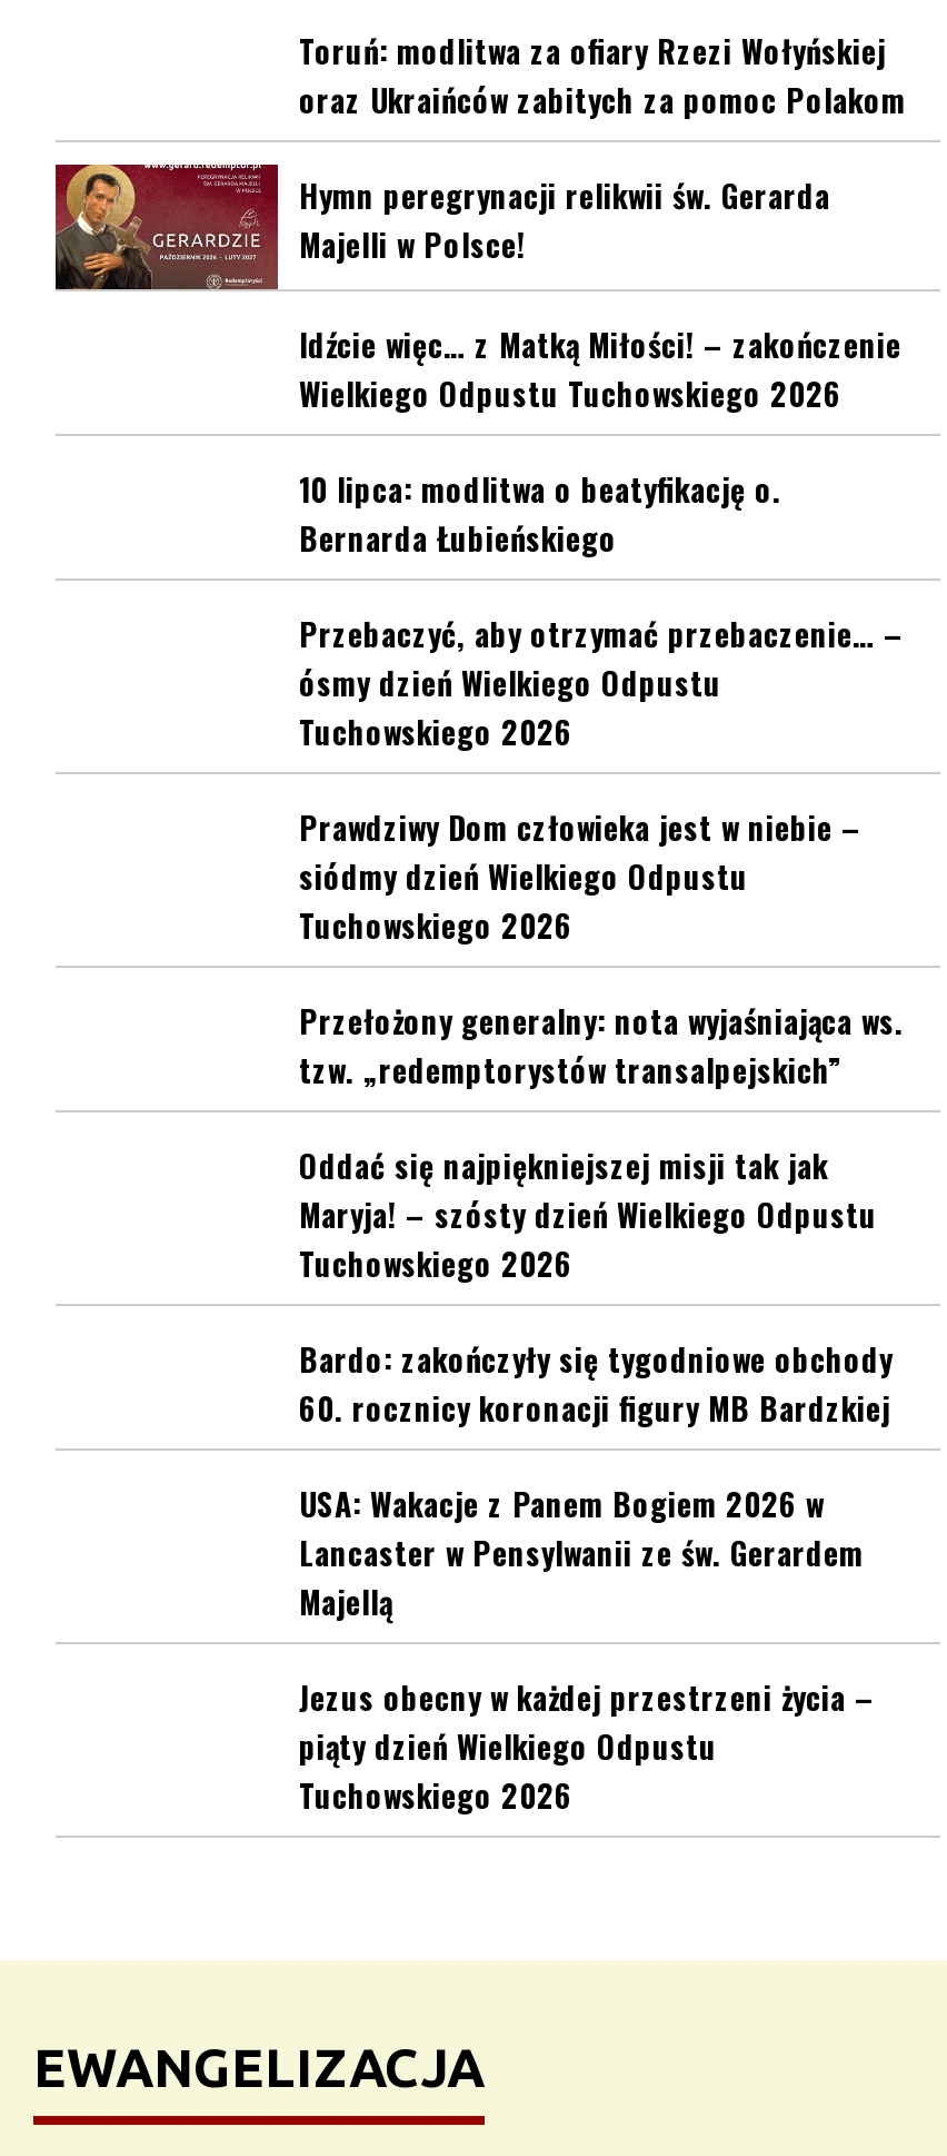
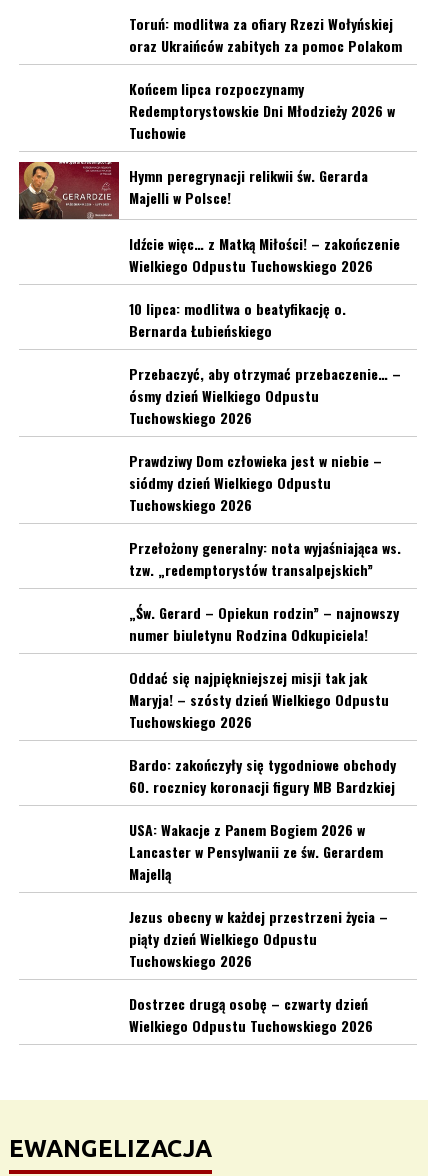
+ Końcem lipca rozpoczynamy
+ Redemptorystowskie Dni Młodzieży 2026 w
+ Tuchowie

+ „Św. Gerard – Opiekun rodzin” – najnowszy
+ numer biuletynu Rodzina Odkupiciela!

+ Dostrzec drugą osobę – czwarty dzień
+ Wielkiego Odpustu Tuchowskiego 2026
